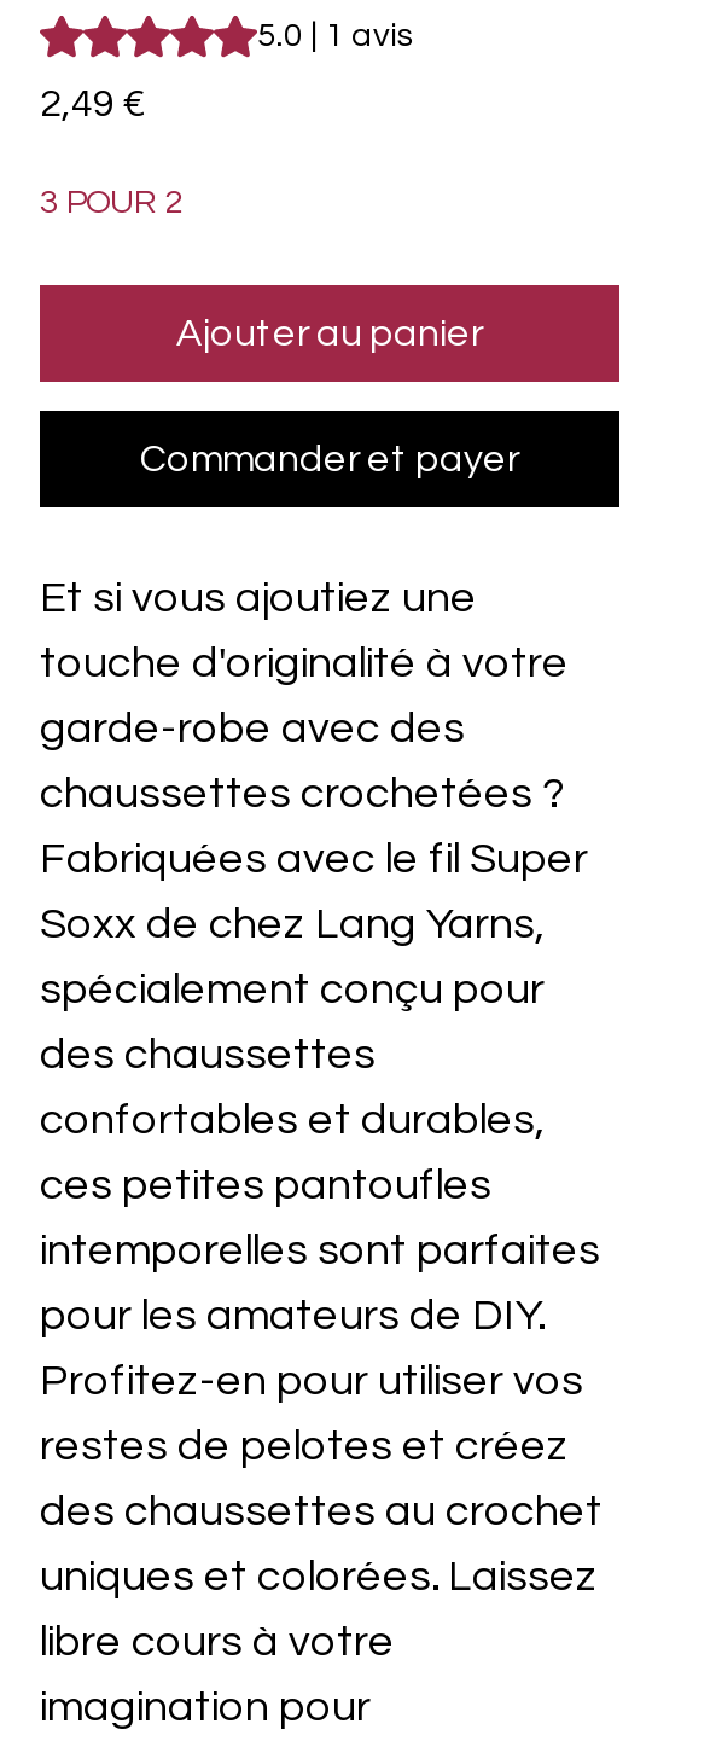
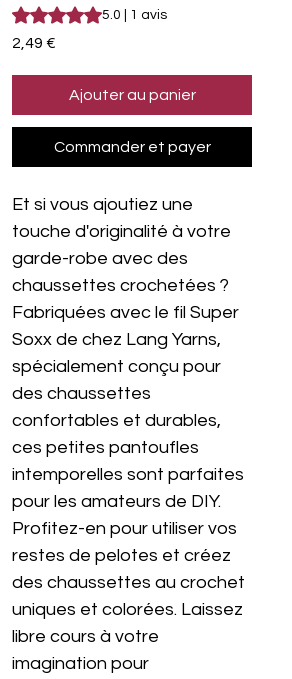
- 3 POUR 2
